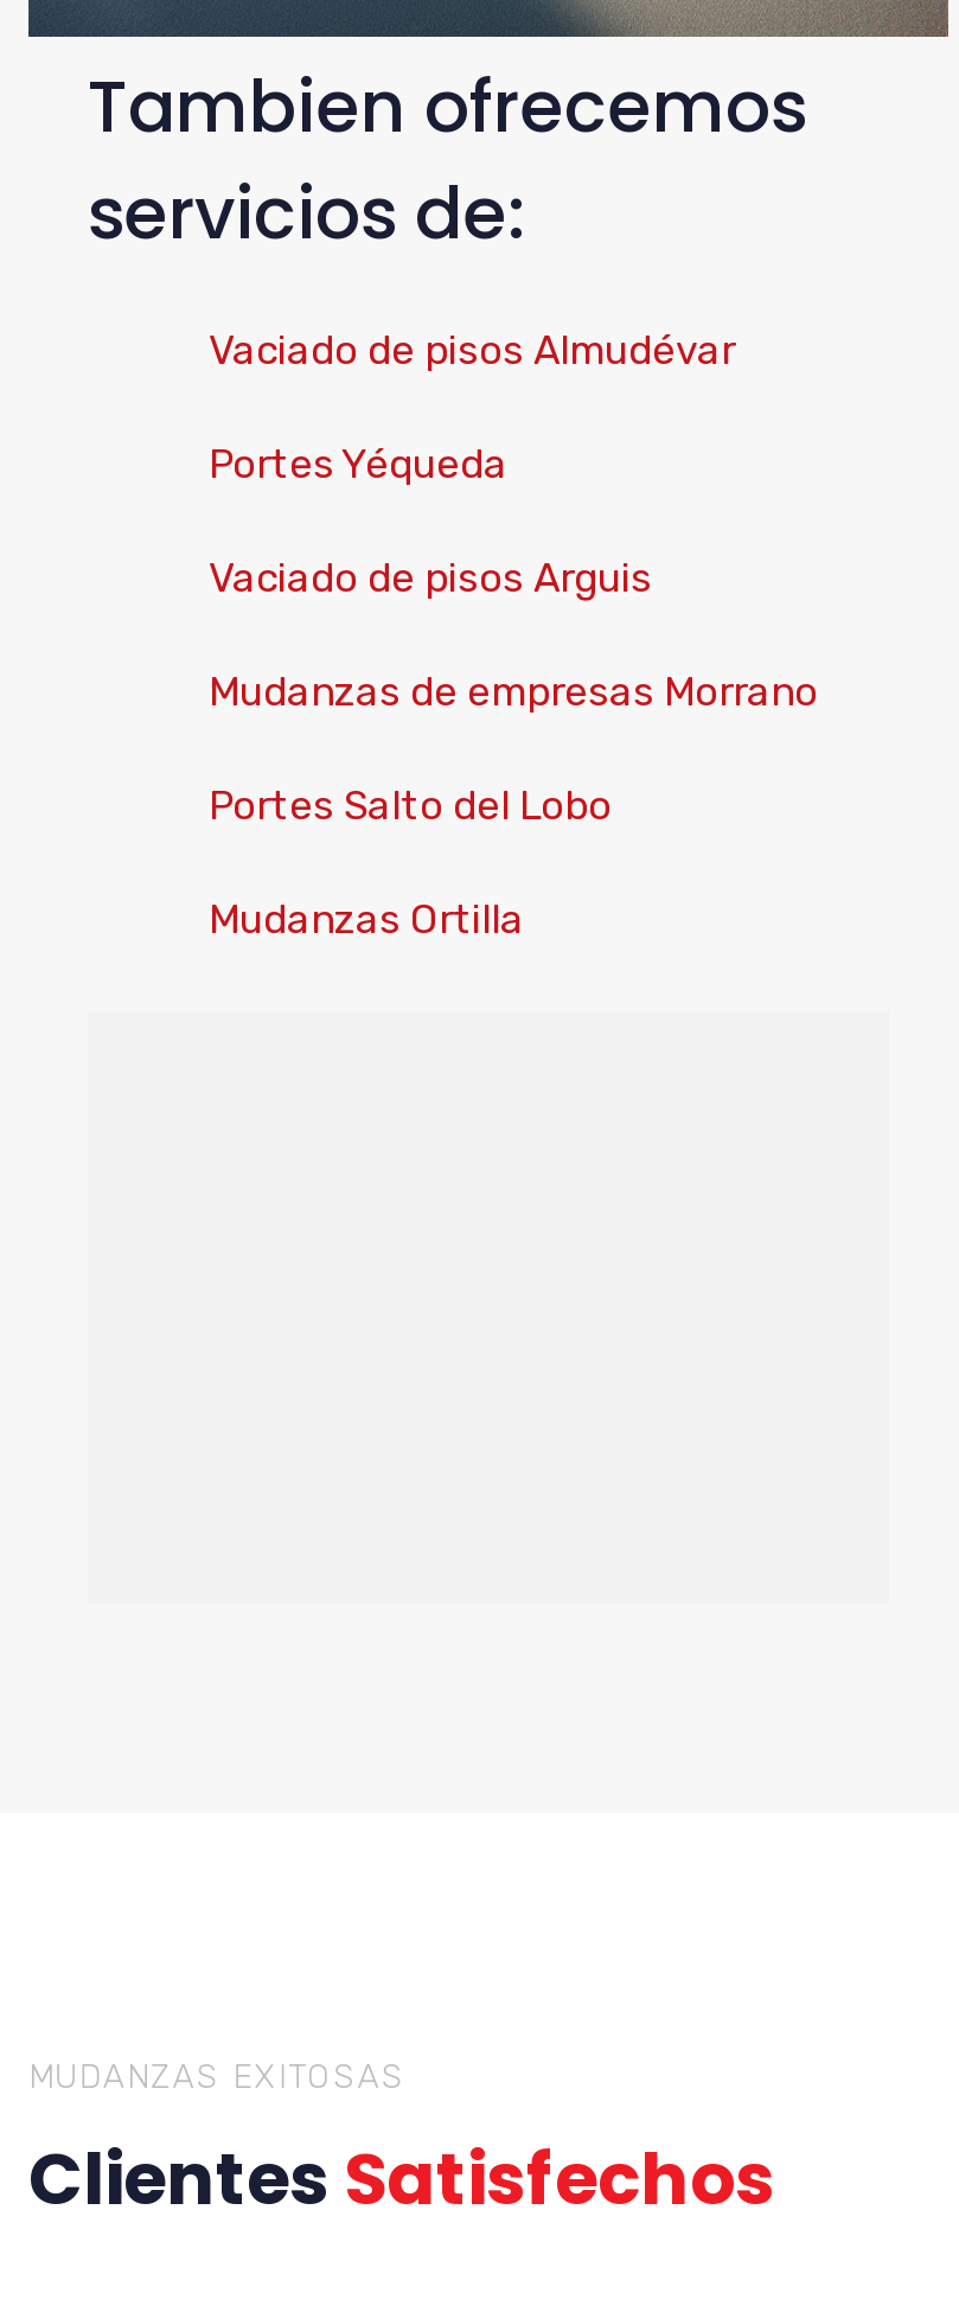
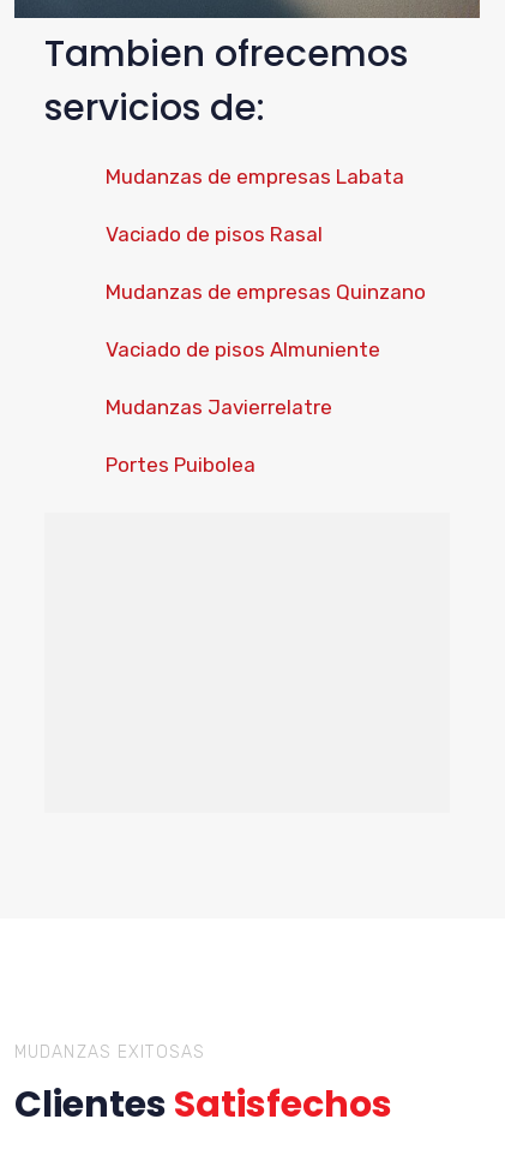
- Vaciado de pisos Almudévar
+ Mudanzas de empresas Labata

- Portes Yéqueda
+ Vaciado de pisos Rasal

- Vaciado de pisos Arguis
+ Mudanzas de empresas Quinzano

- Mudanzas de empresas Morrano
+ Vaciado de pisos Almuniente

- Portes Salto del Lobo
+ Mudanzas Javierrelatre

- Mudanzas Ortilla
+ Portes Puibolea
